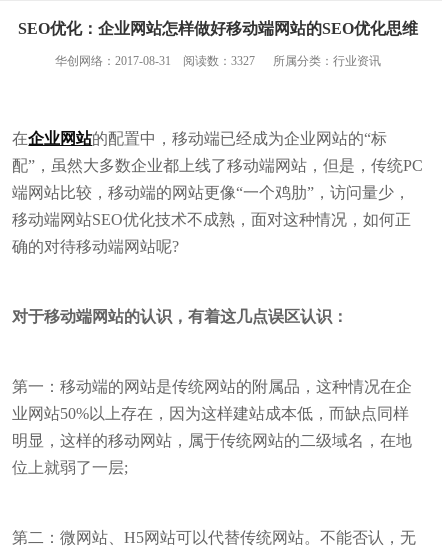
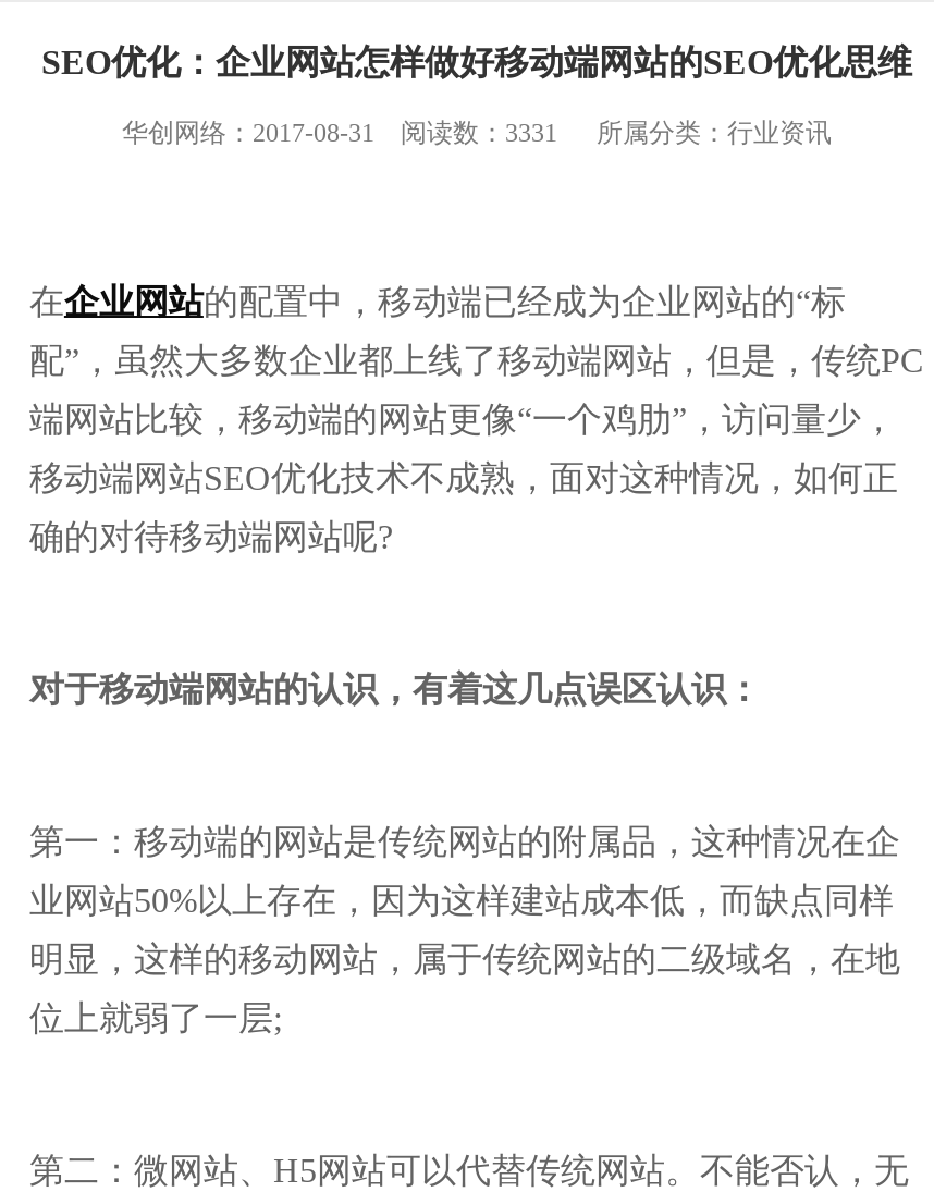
- 华创网络：2017-08-31 阅读数：3327 所属分类：行业资讯
+ 华创网络：2017-08-31 阅读数：3331 所属分类：行业资讯
